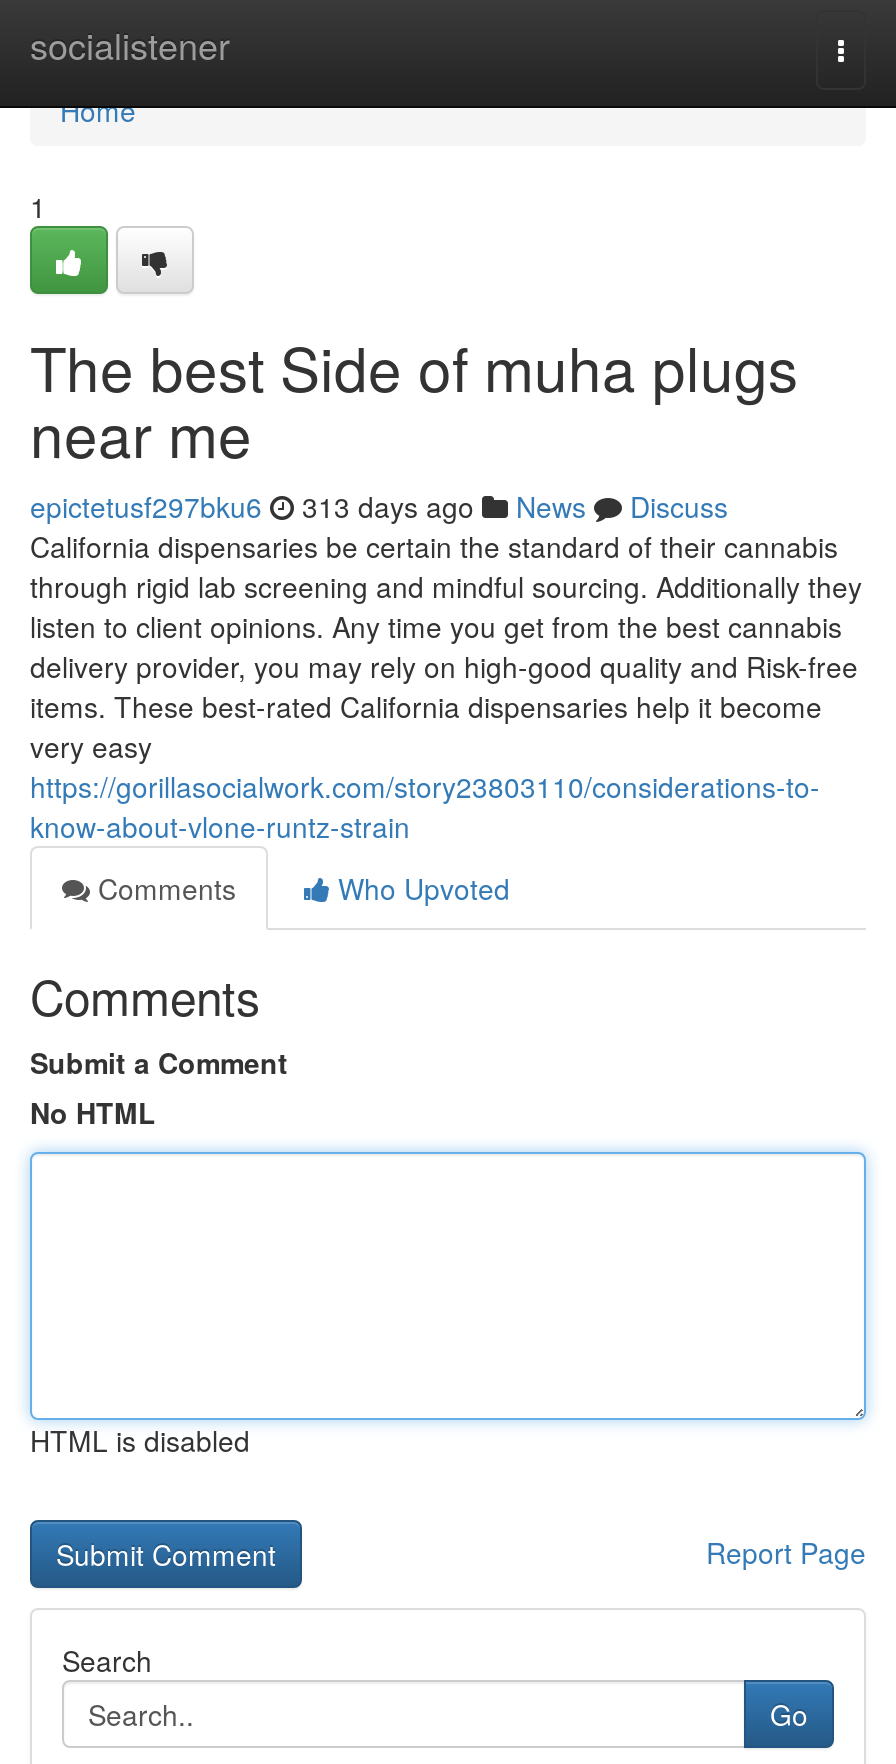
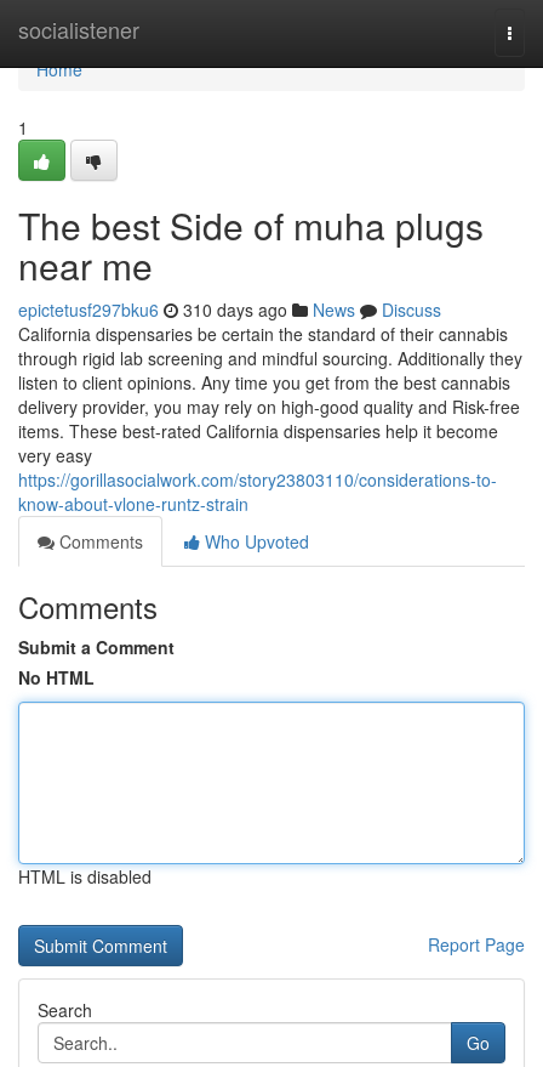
- epictetusf297bku6 313 days ago News Discuss
+ epictetusf297bku6 310 days ago News Discuss
